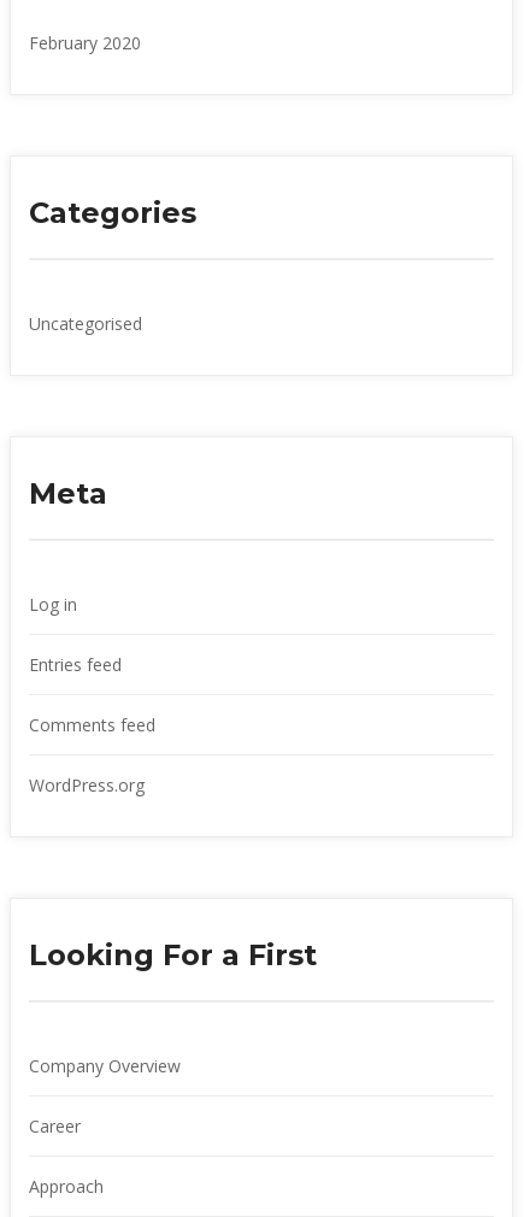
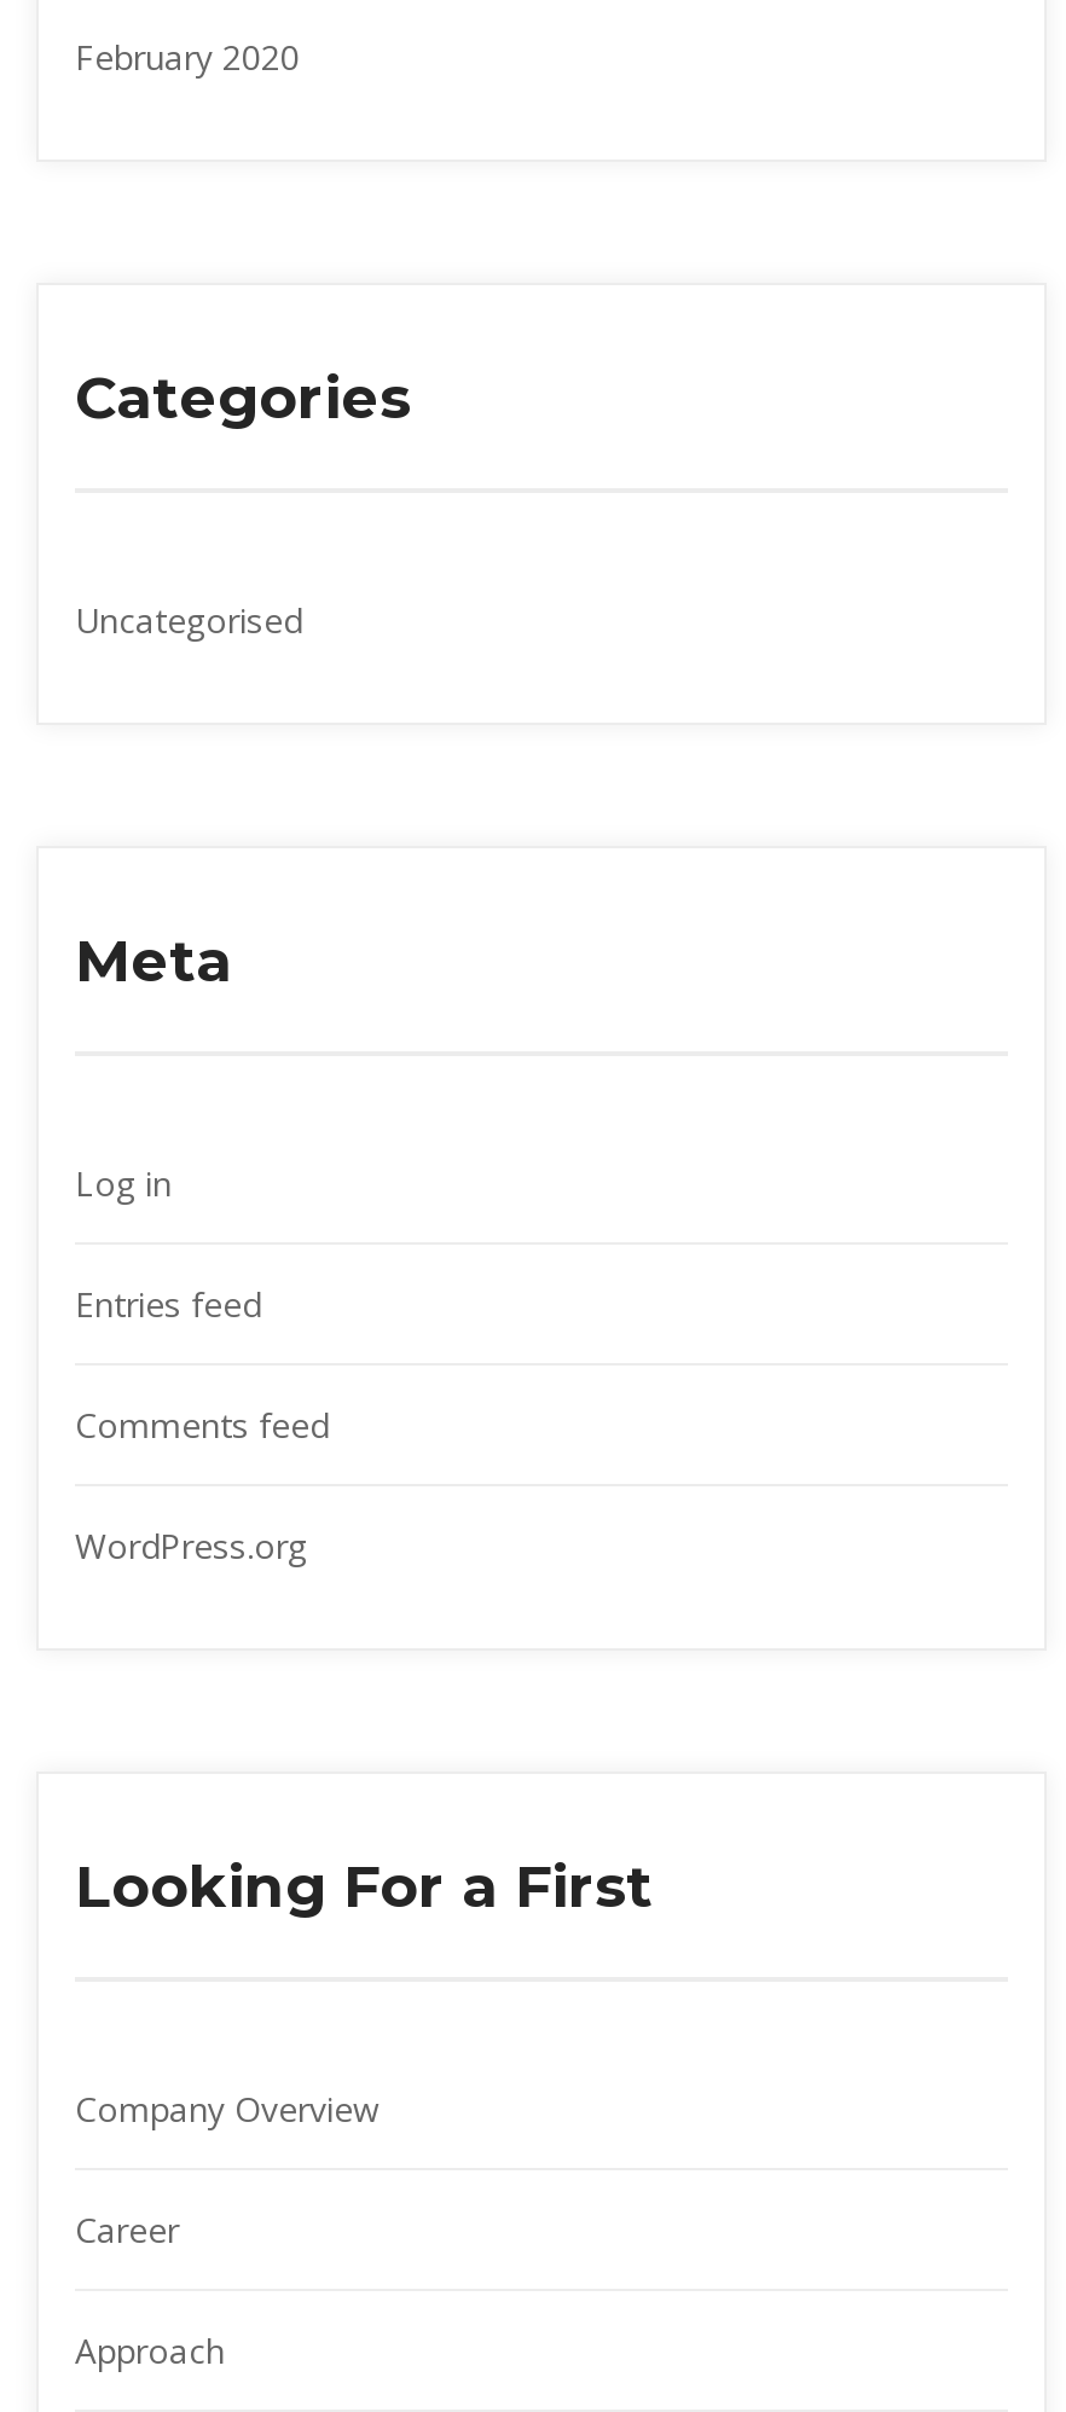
- Categorie
+ Categories
